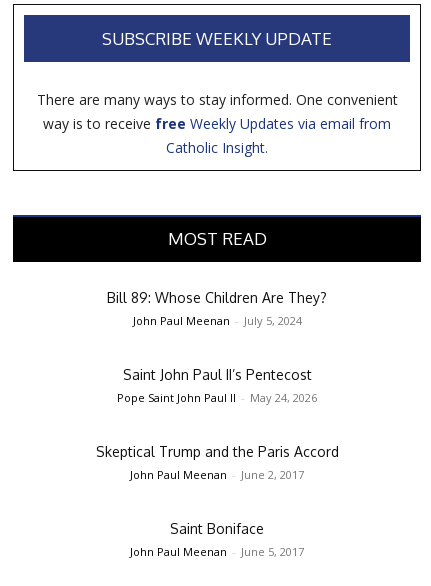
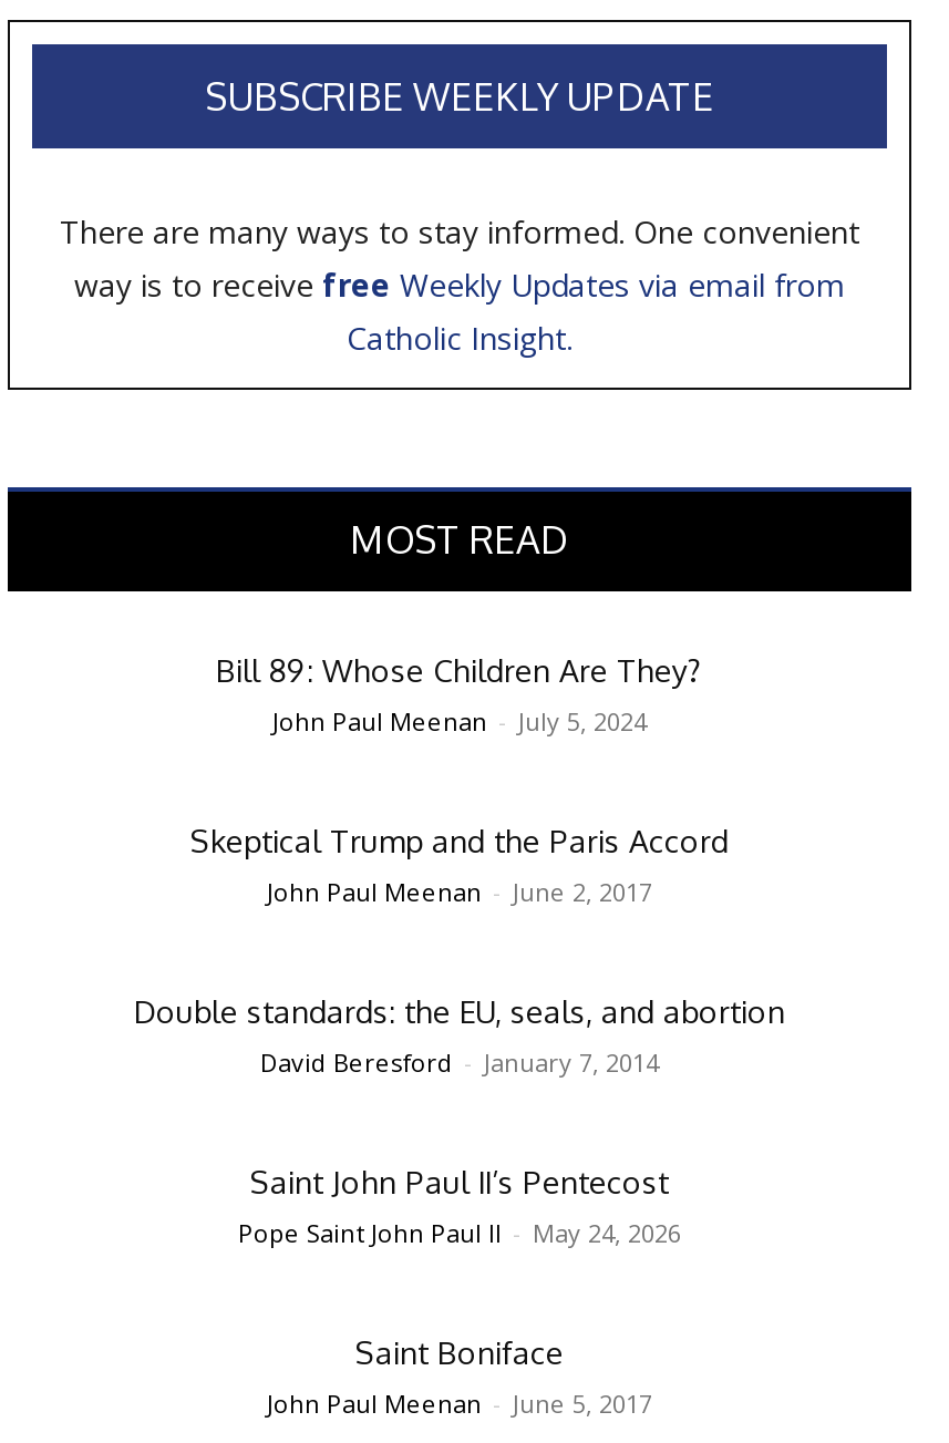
+ Double standards: the EU, seals, and abortion
+ David Beresford - January 7, 2014

moved down: Saint John Paul II’s Pentecost | Pope Saint John Paul II - May 24, 2026

moved up: Skeptical Trump and the Paris Accord | John Paul Meenan - June 2, 2017
